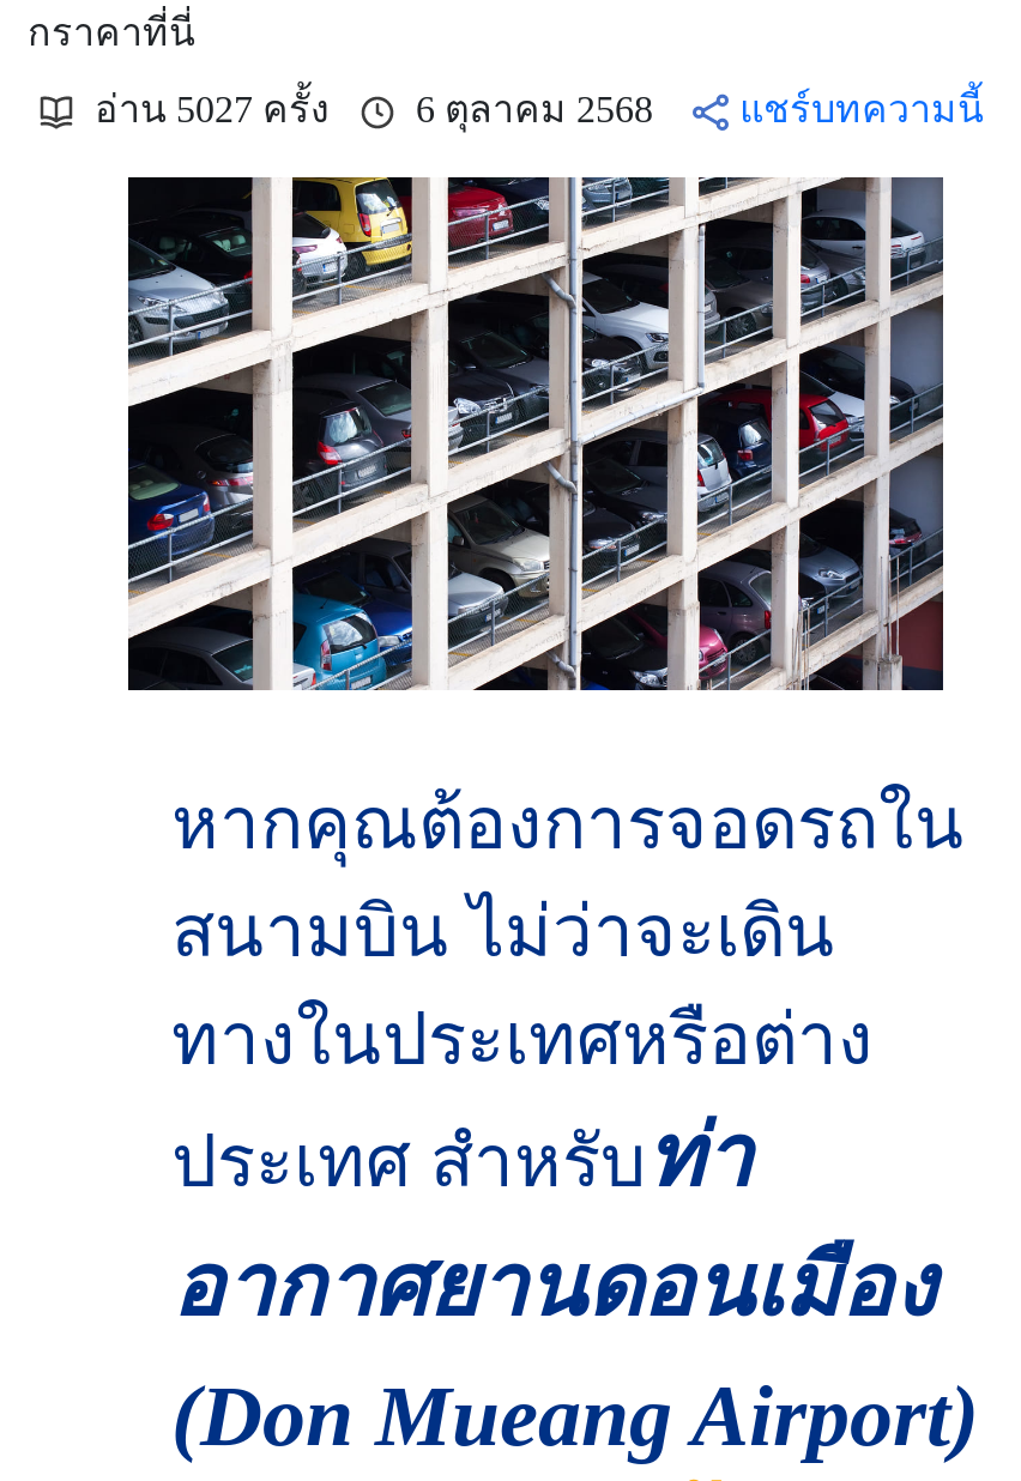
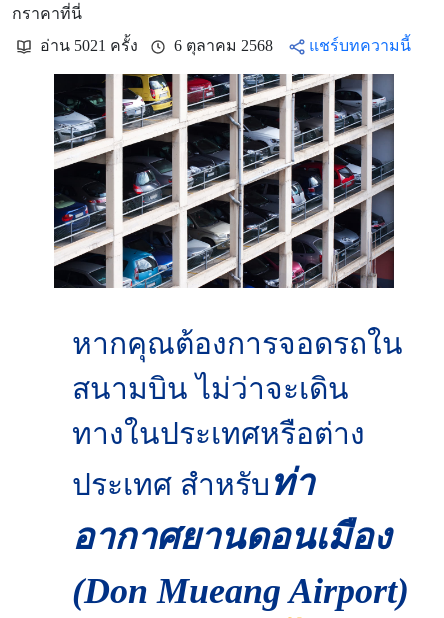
- อ่าน 5027 ครั้ง
+ อ่าน 5021 ครั้ง
